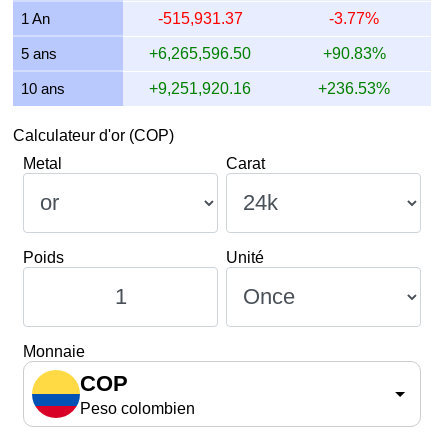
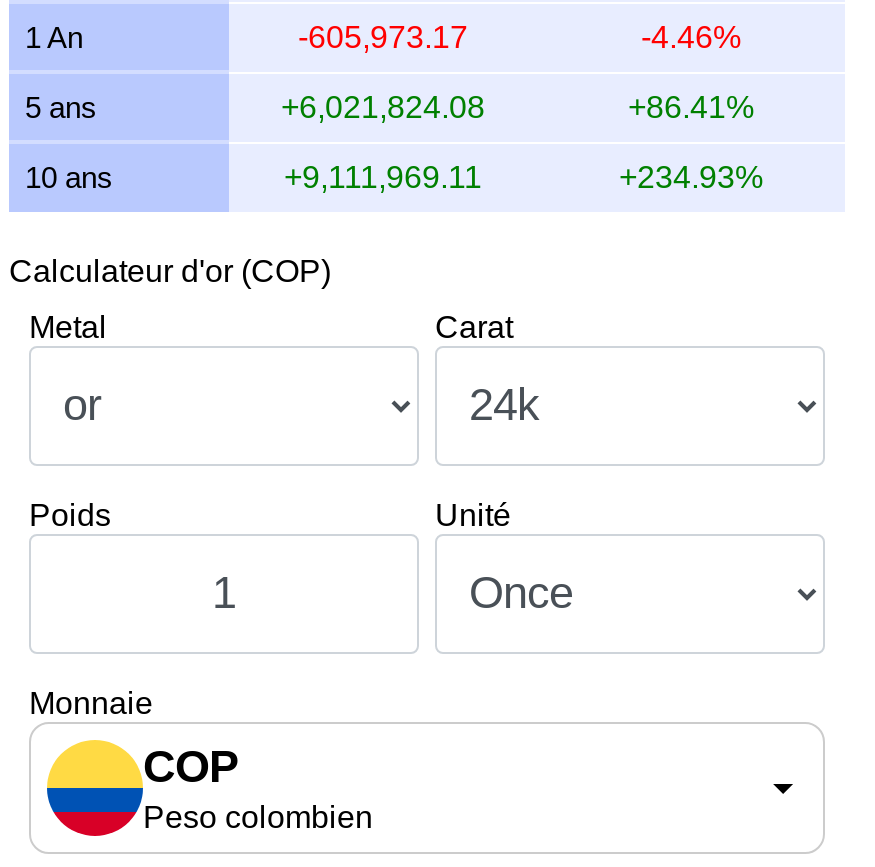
- -515,931.37
+ -605,973.17

- -3.77%
+ -4.46%

- +6,265,596.50
+ +6,021,824.08

- +90.83%
+ +86.41%

- +9,251,920.16
+ +9,111,969.11

- +236.53%
+ +234.93%
